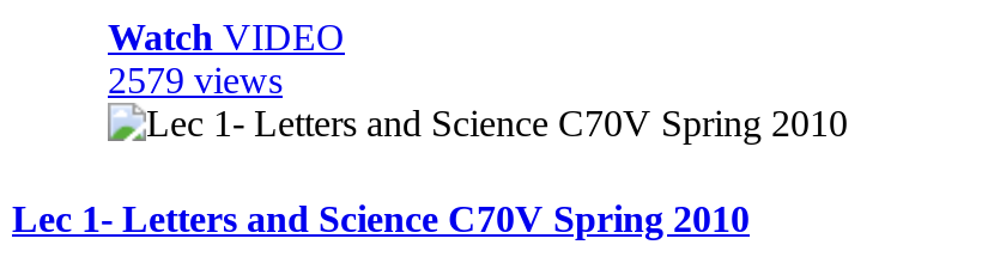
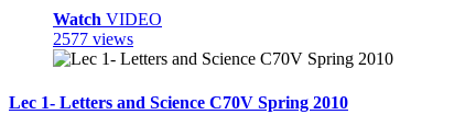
- 2579 views
+ 2577 views
